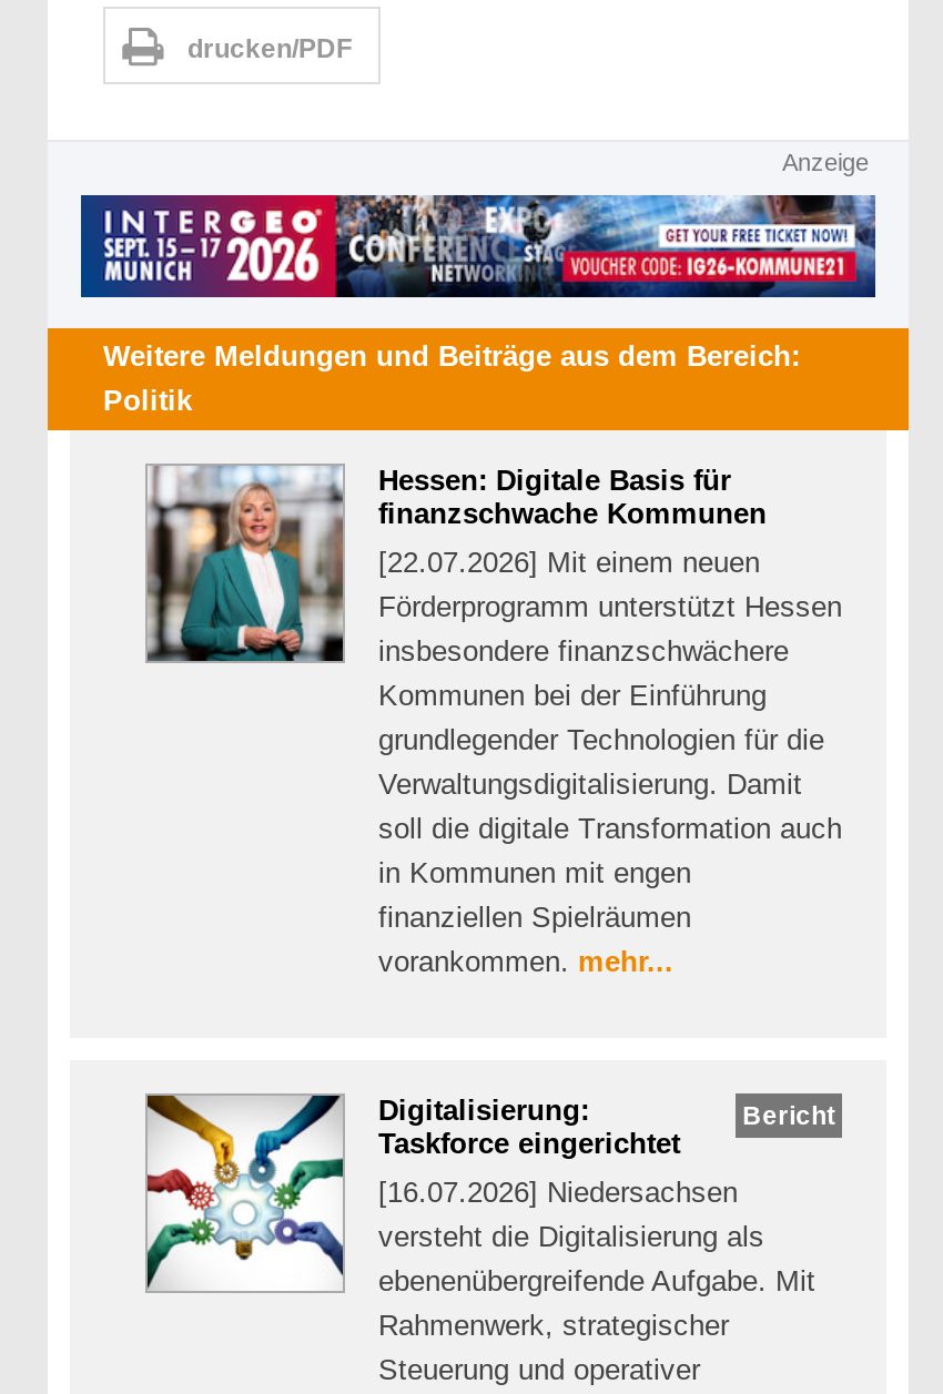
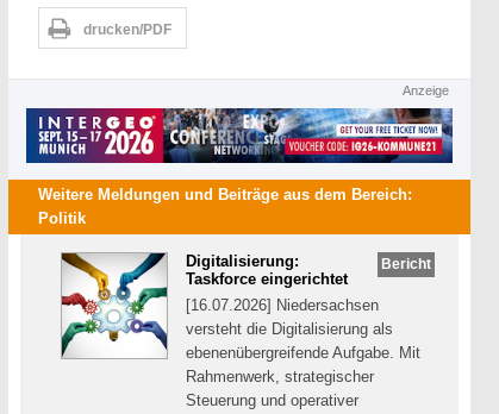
- [image]
- Hessen: Digitale Basis für
- finanzschwache Kommunen
- [22.07.2026] Mit einem neuen
- Förderprogramm unterstützt Hessen
- insbesondere finanzschwächere
- Kommunen bei der Einführung
- grundlegender Technologien für die
- Verwaltungsdigitalisierung. Damit
- soll die digitale Transformation auch
- in Kommunen mit engen
- finanziellen Spielräumen
- vorankommen. mehr...
